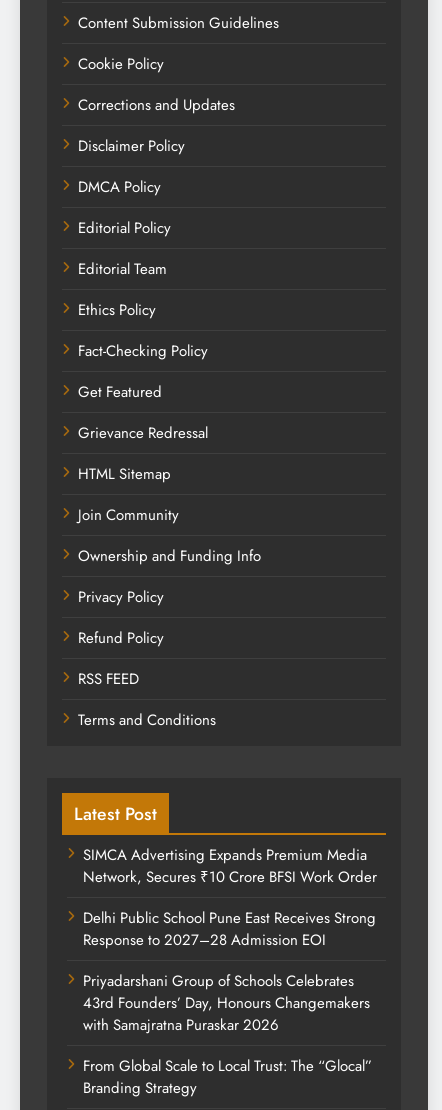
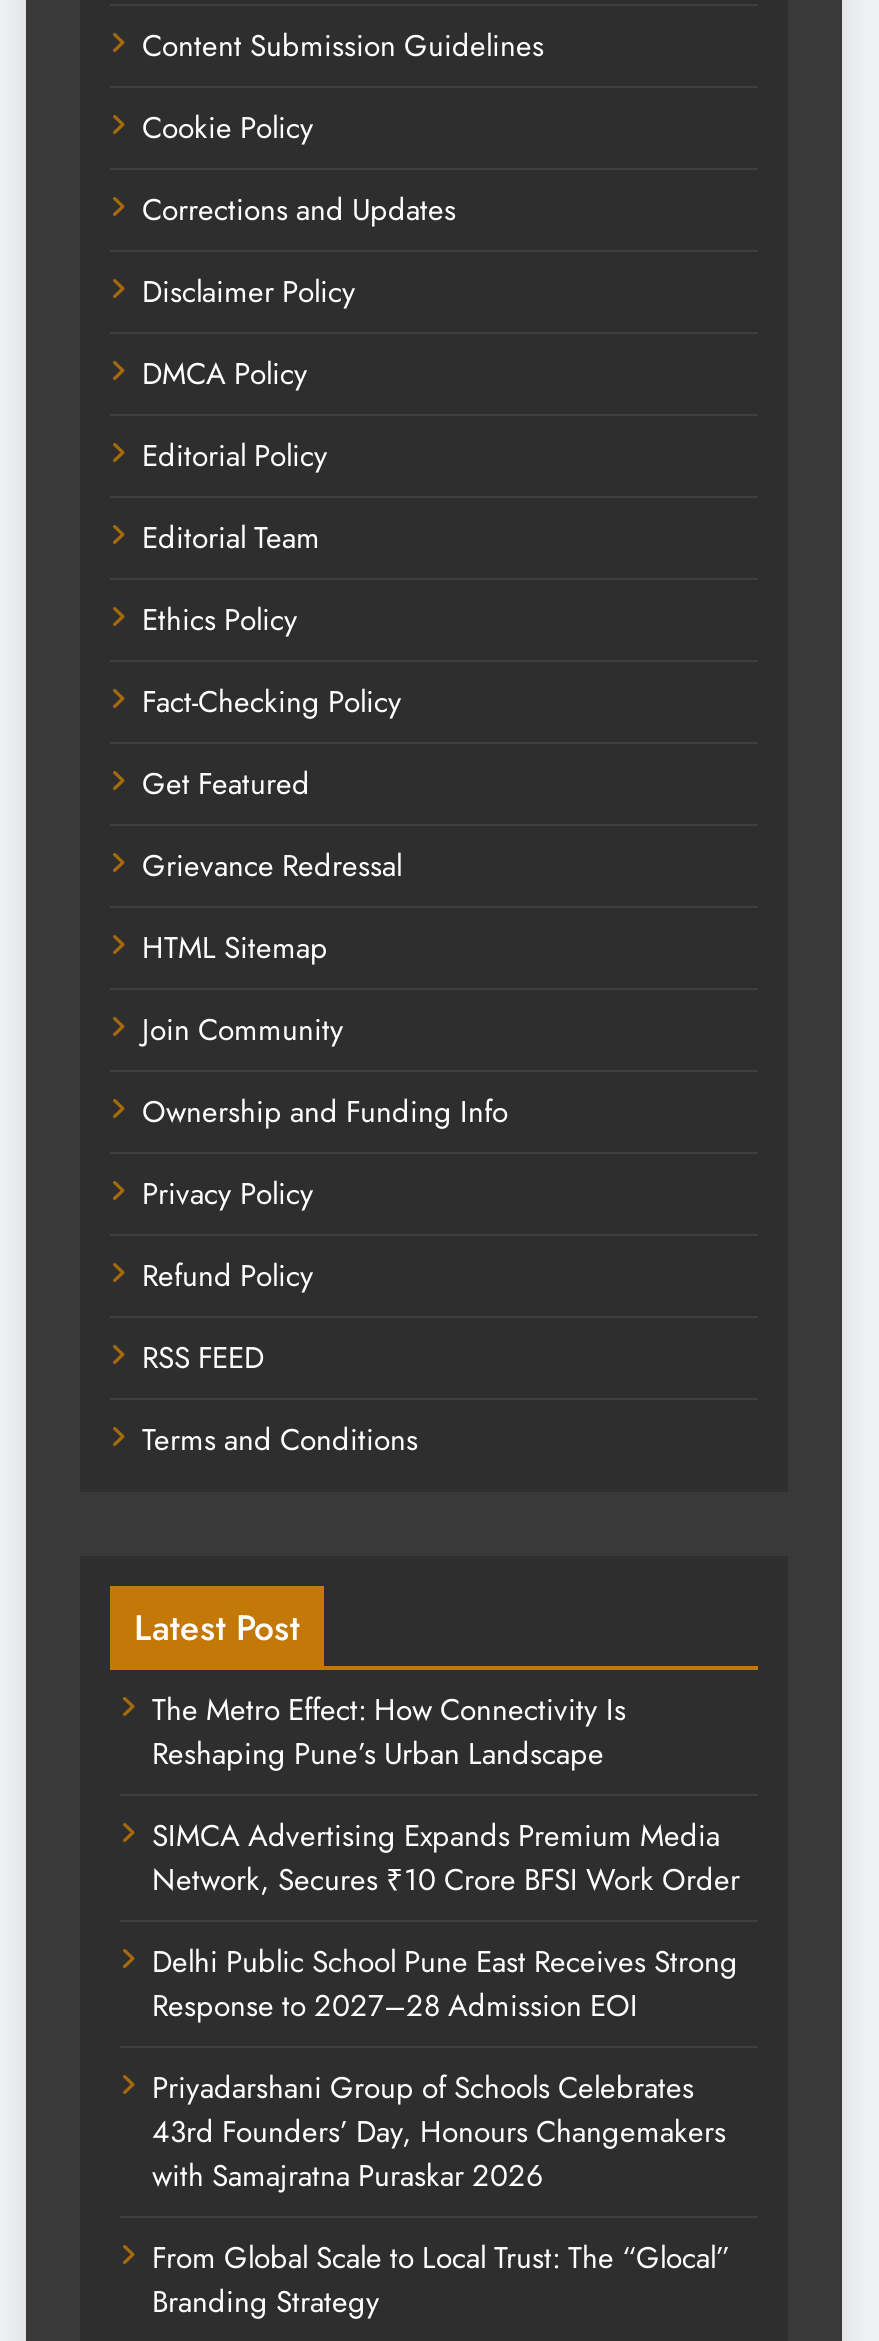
+ The Metro Effect: How Connectivity Is
+ Reshaping Pune’s Urban Landscape
